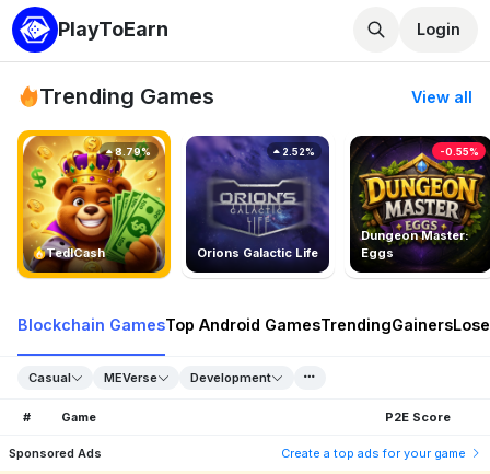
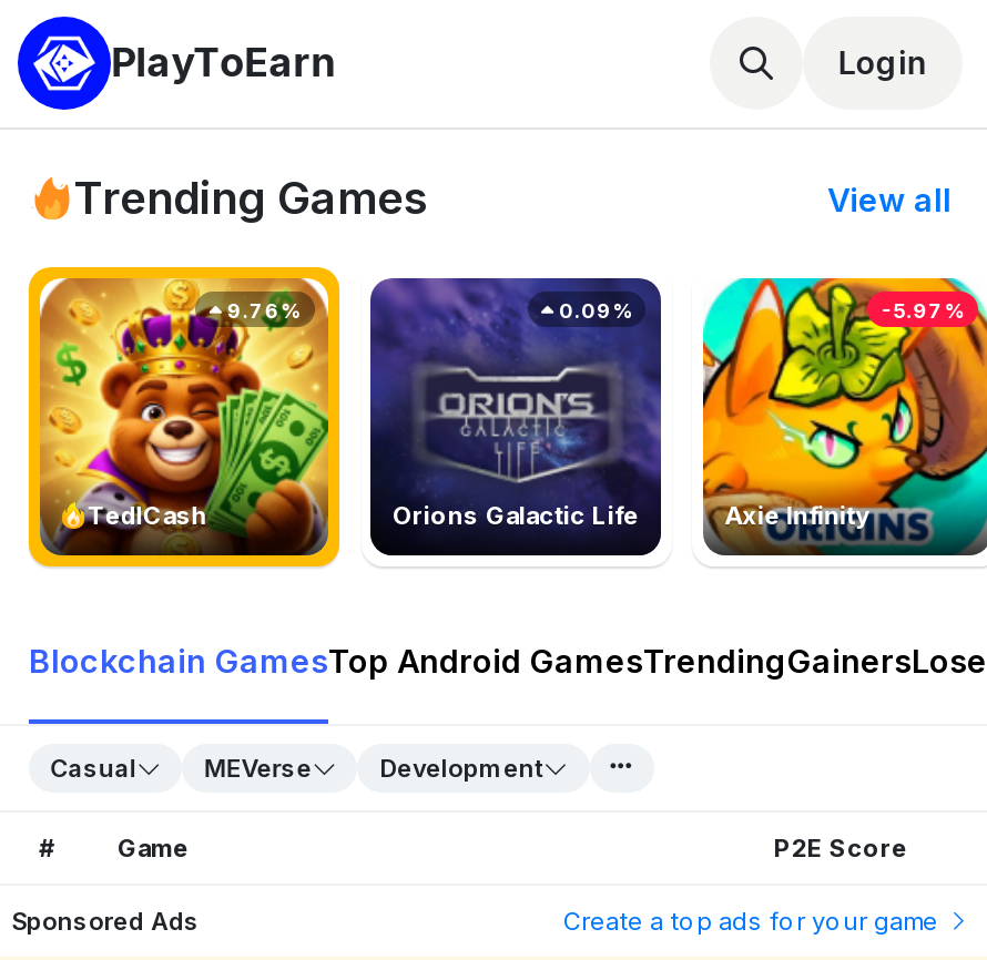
- [image]
- Dungeon Master:
- Eggs
+ [image]
+ Axie Infinity

- 8.79%
+ 9.76%

- 2.52%
+ 0.09%

- -0.55%
+ -5.97%
